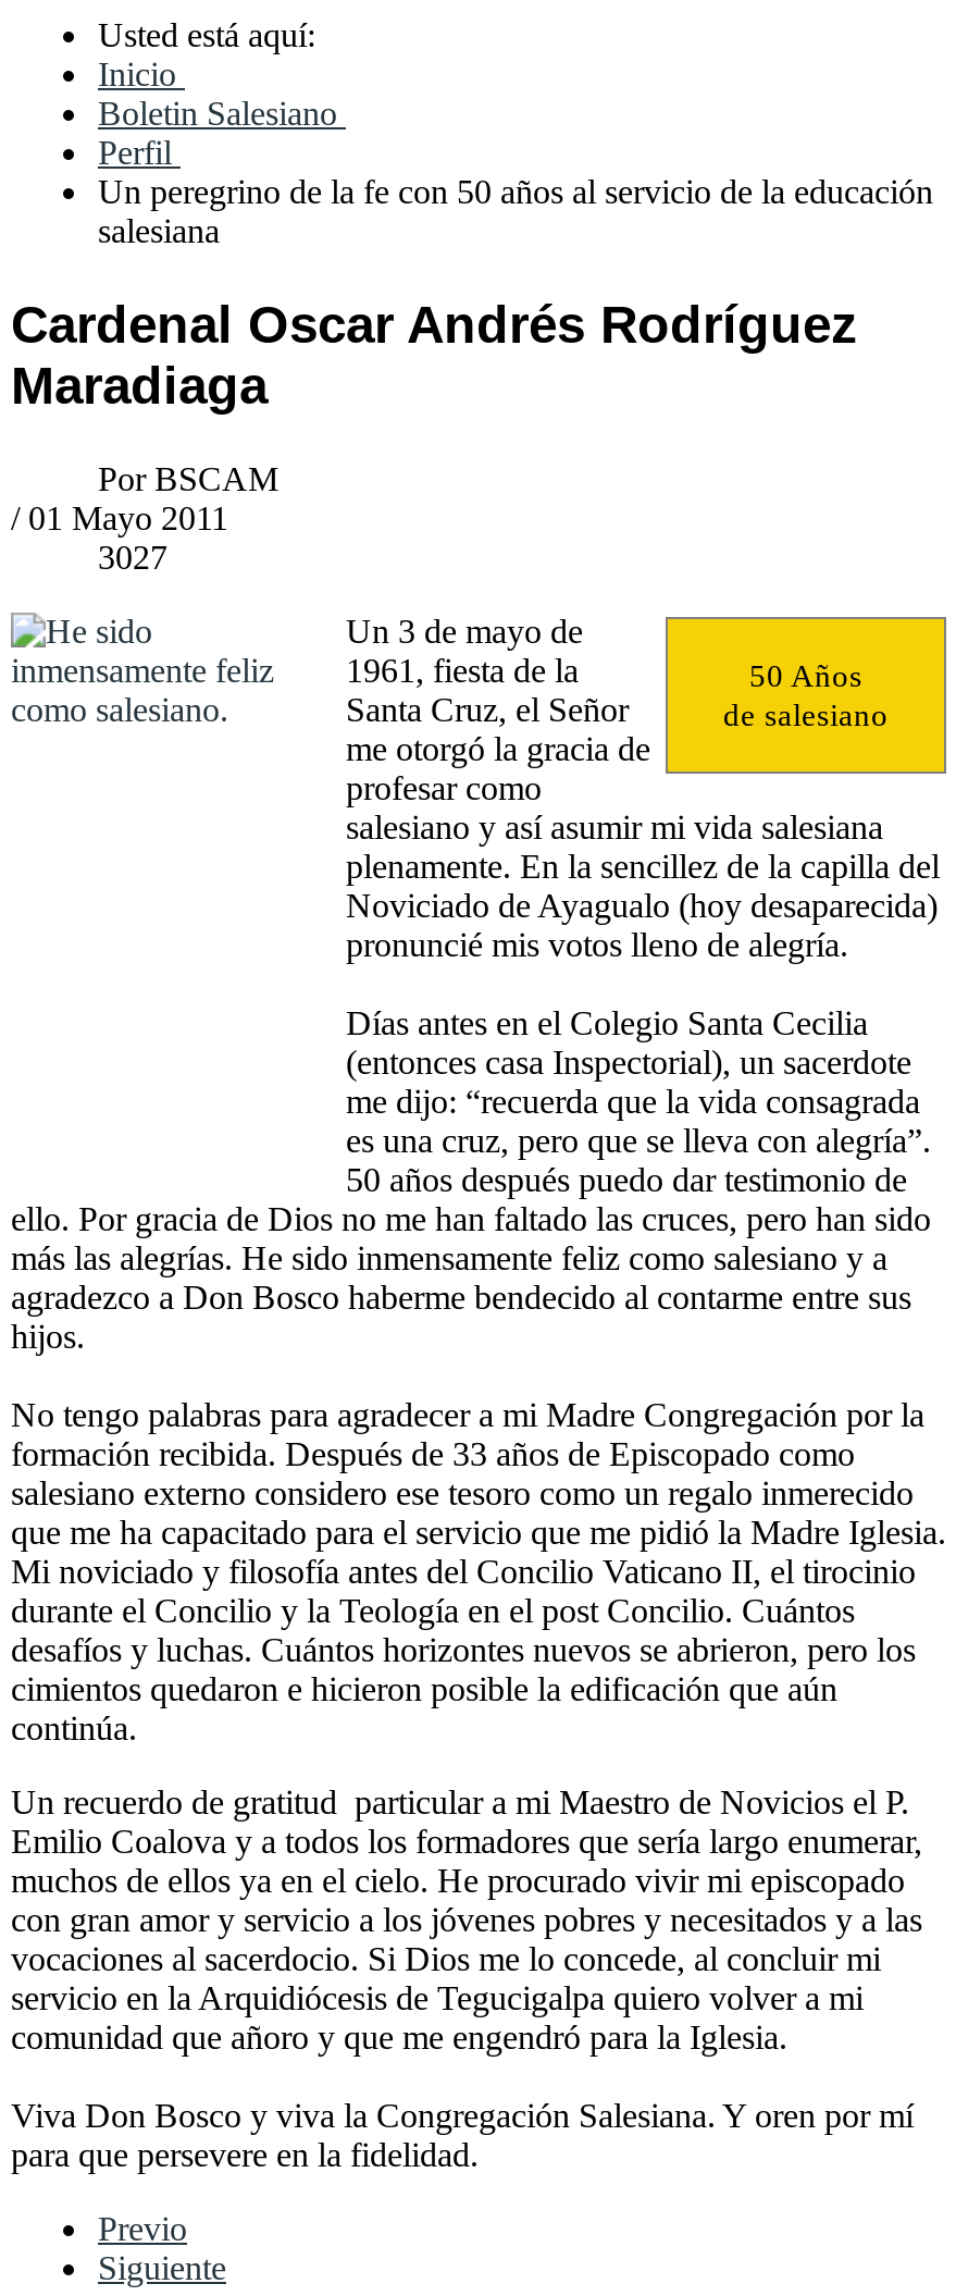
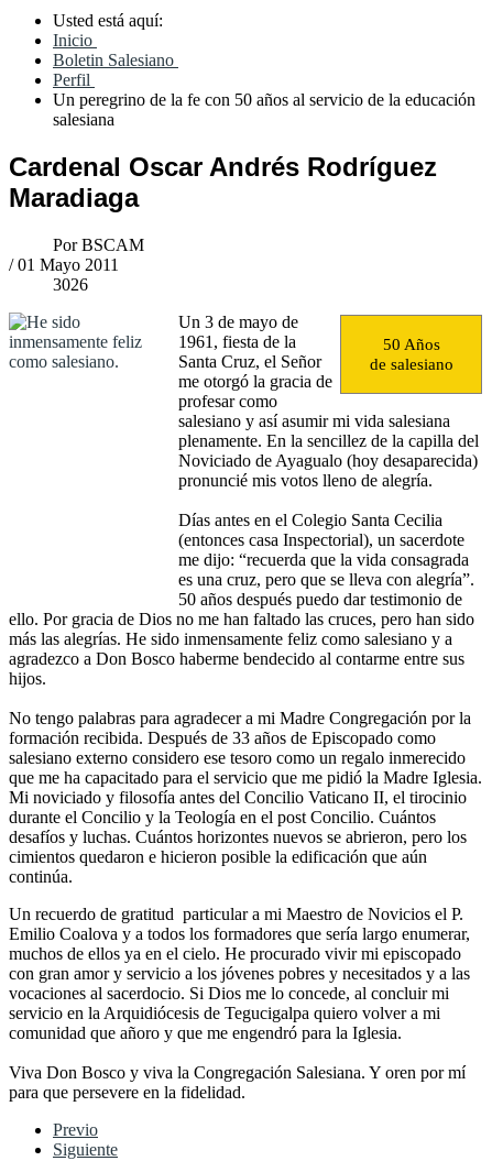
- 3027
+ 3026
